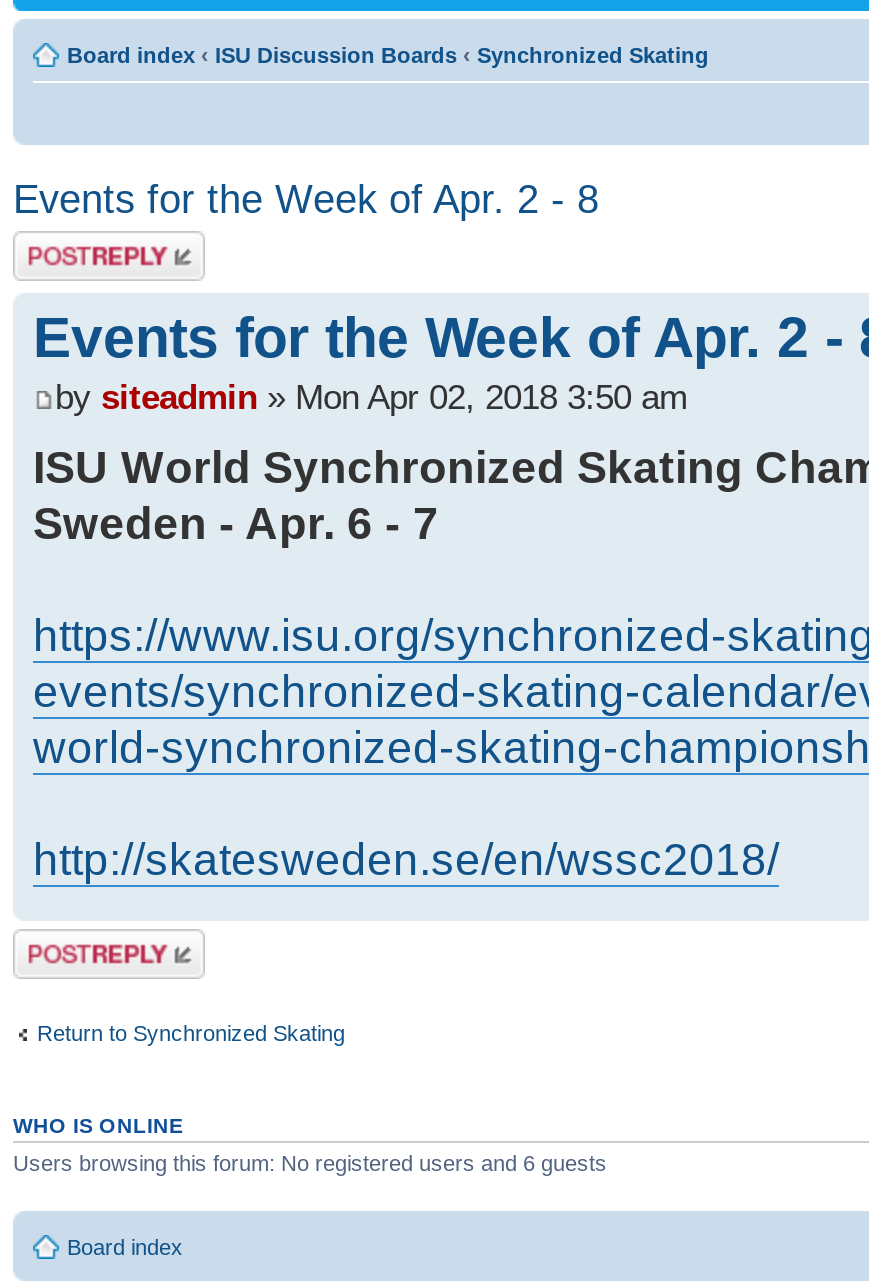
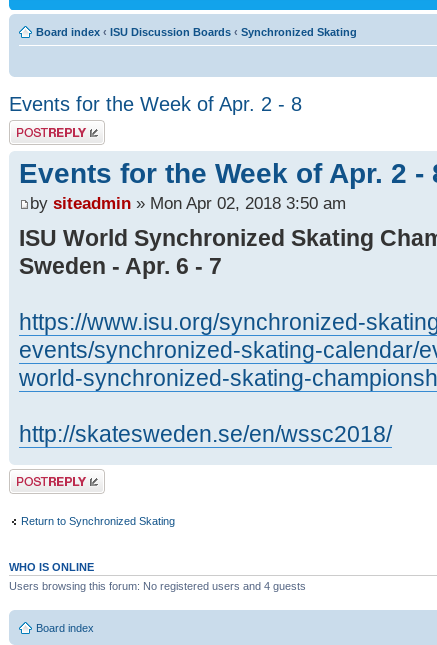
- Users browsing this forum: No registered users and 6 guests
+ Users browsing this forum: No registered users and 4 guests
